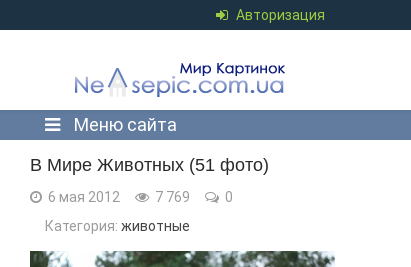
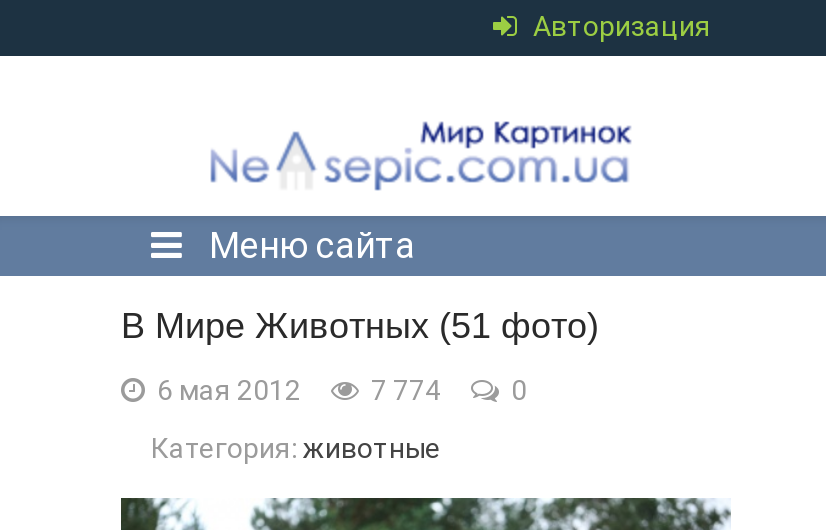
- 6 мая 2012 7 769 0
+ 6 мая 2012 7 774 0
